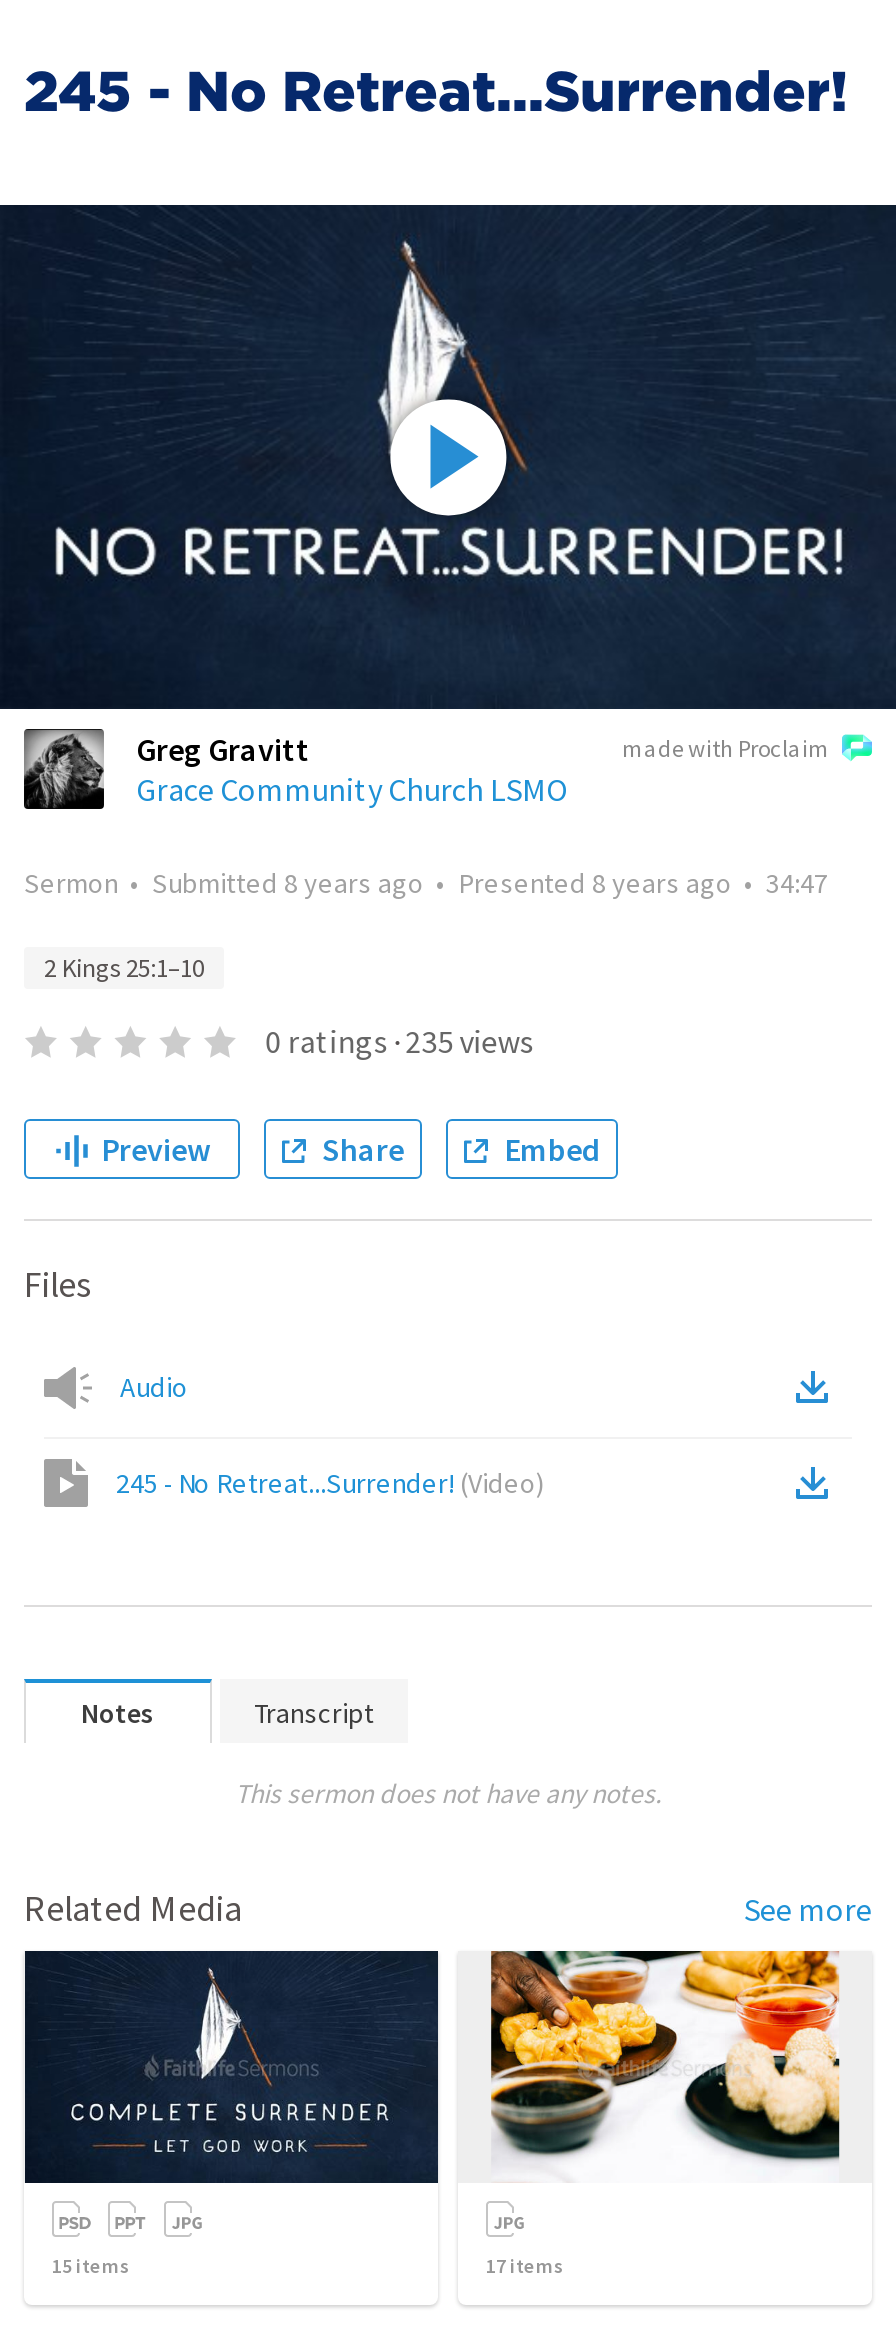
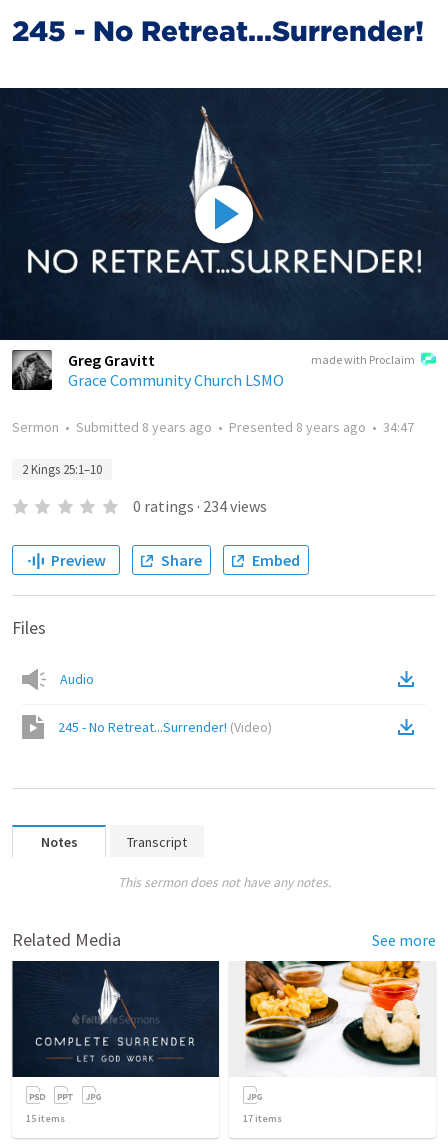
- 0 ratings · 235 views
+ 0 ratings · 234 views
